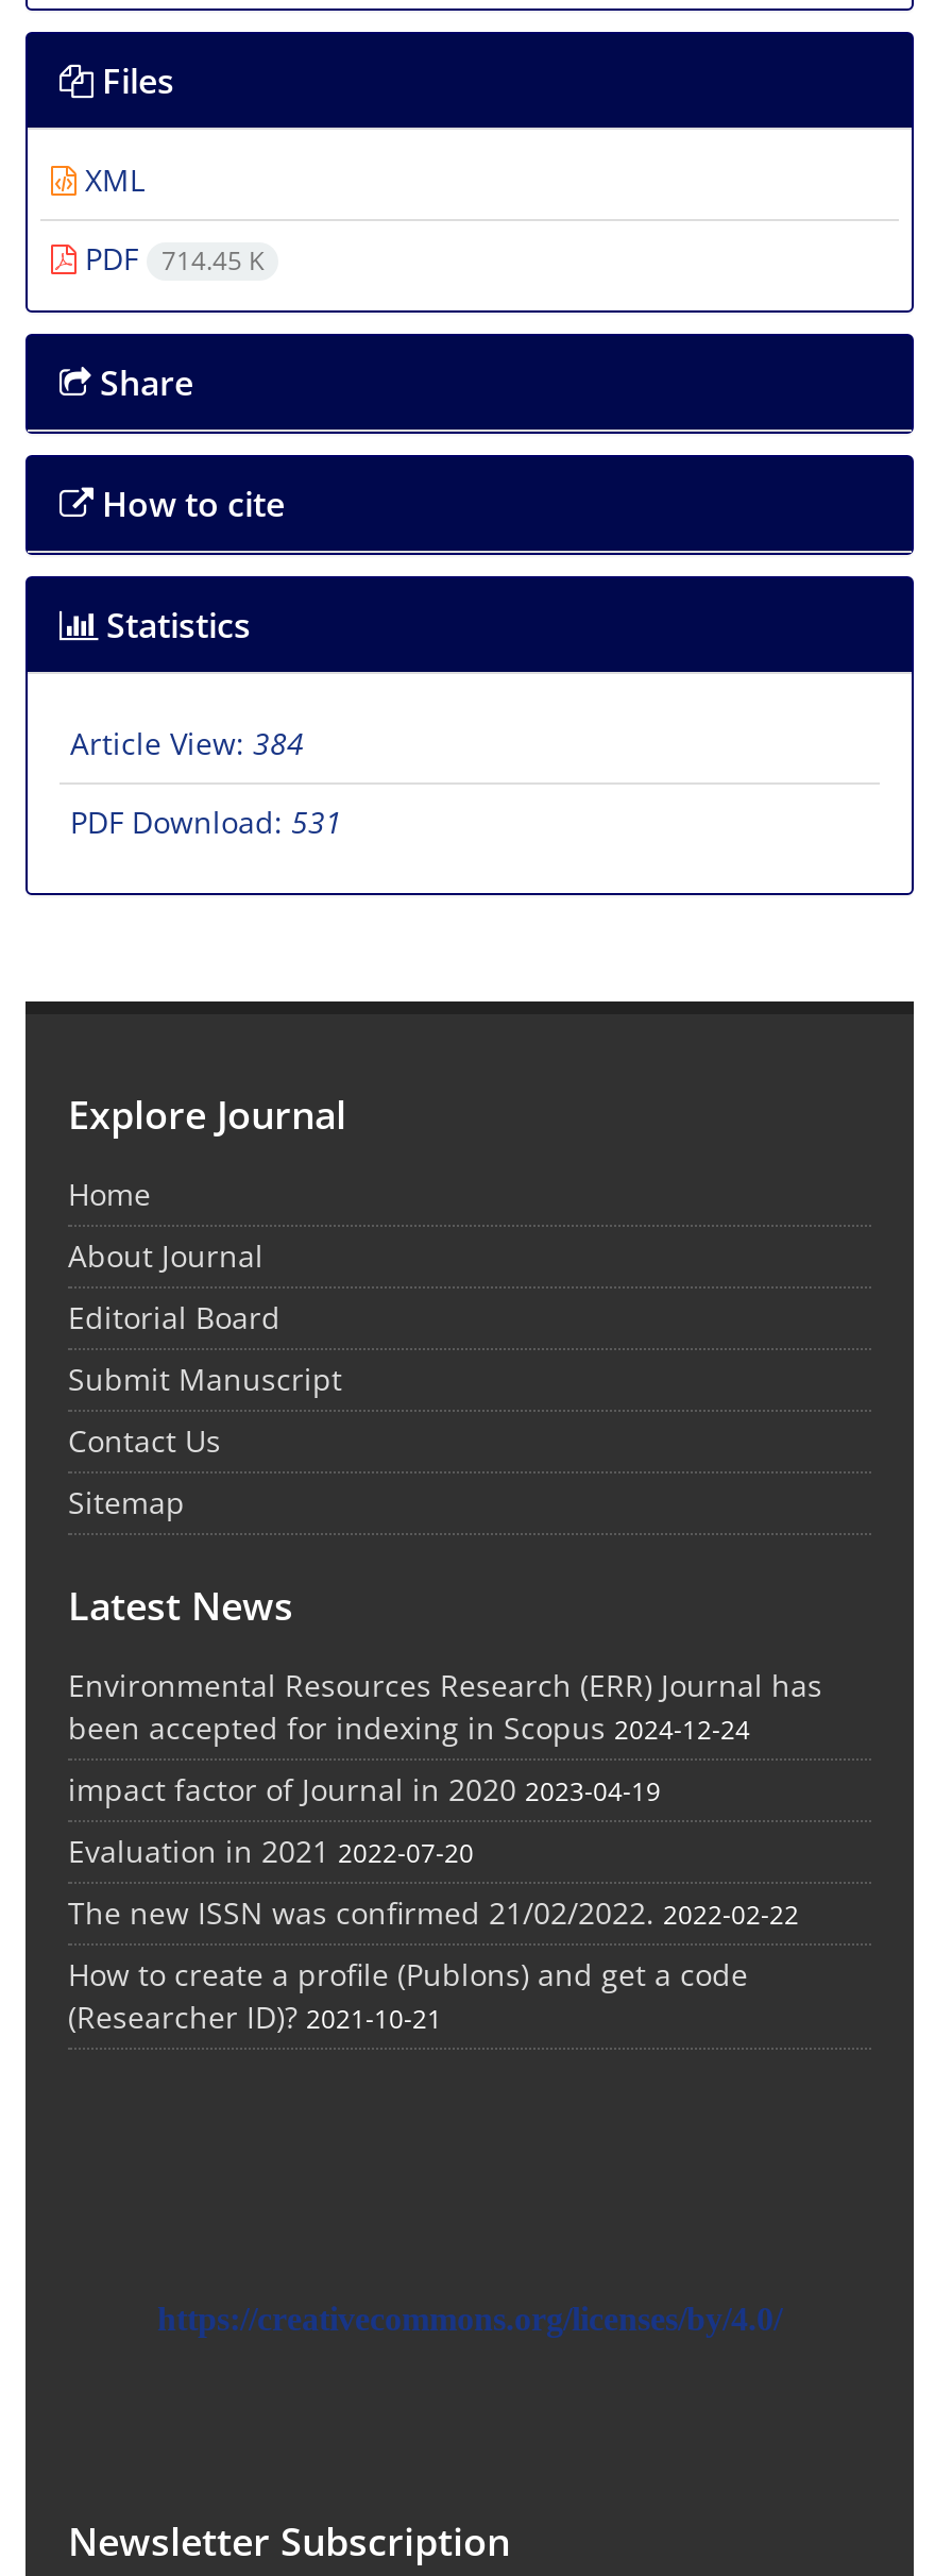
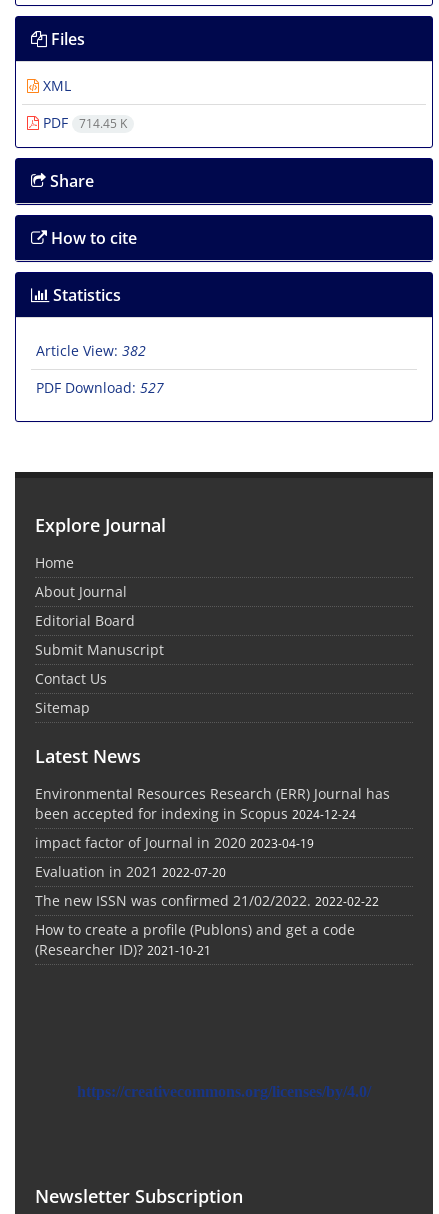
- Article View: 384
+ Article View: 382

- PDF Download: 531
+ PDF Download: 527
